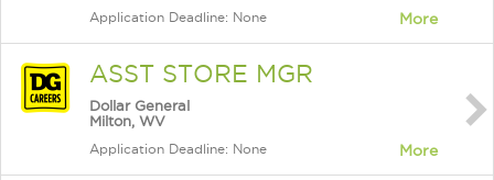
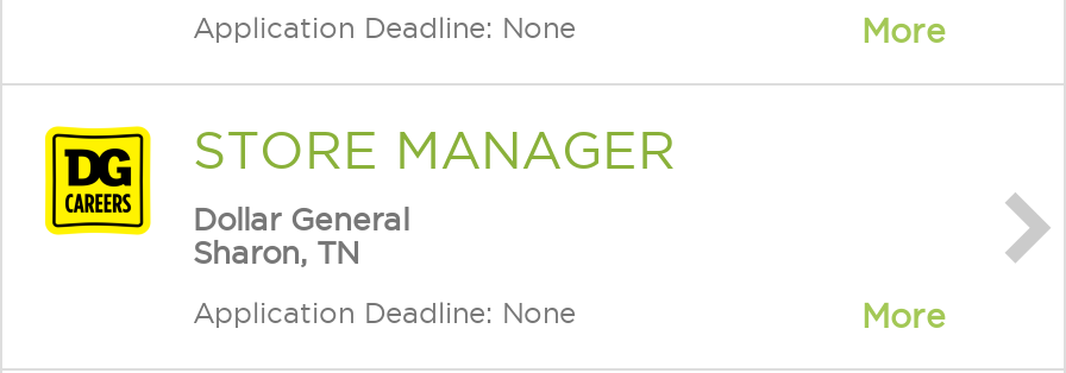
- ASST STORE MGR
+ STORE MANAGER

- Milton, WV
+ Sharon, TN
